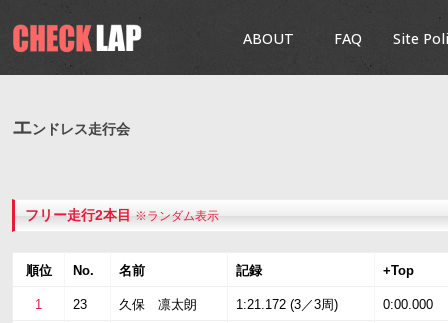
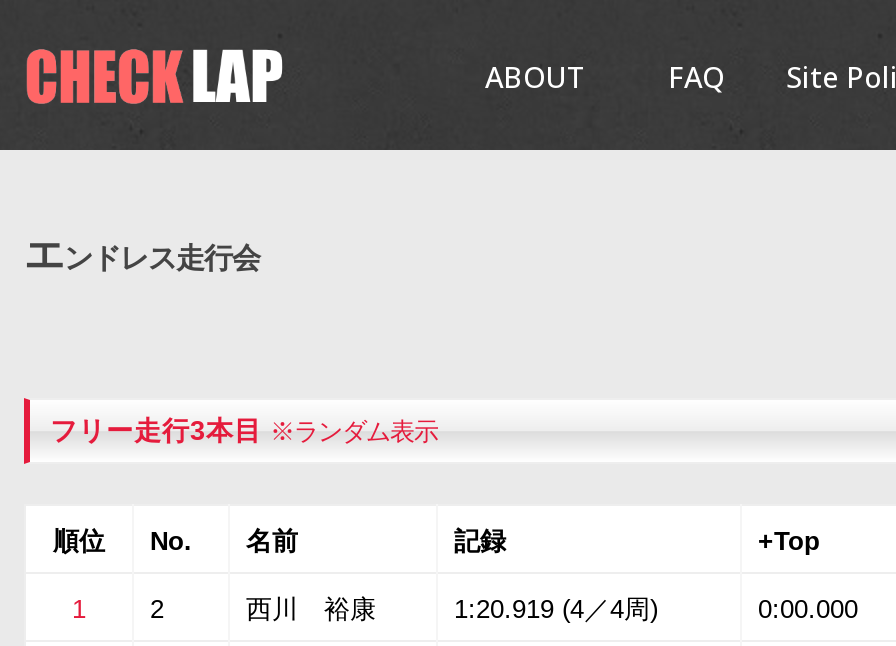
- フリー走行2本目 ※ランダム表示
+ フリー走行3本目 ※ランダム表示

- 23
- 久保 凛太朗
- 1:21.172 (3／3周)
+ 2
+ 西川 裕康
+ 1:20.919 (4／4周)
